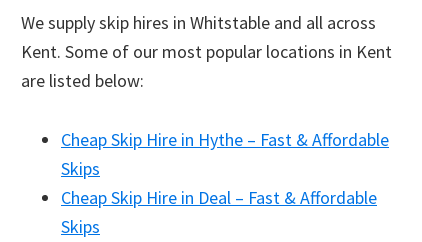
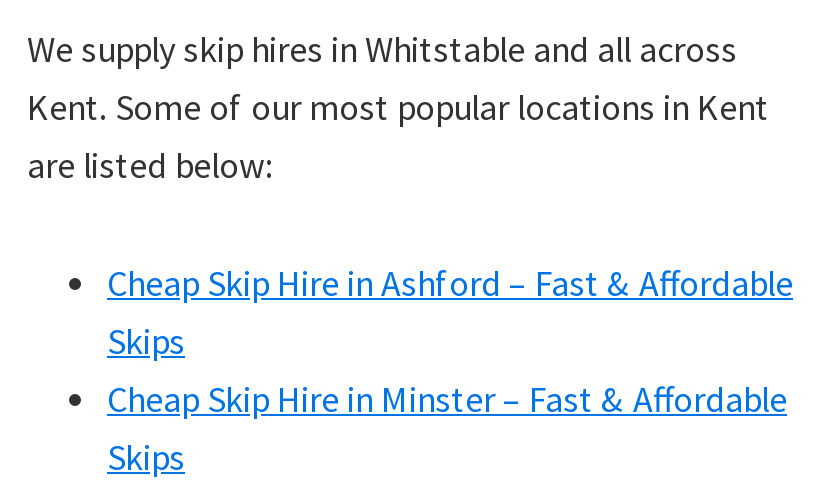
- Cheap Skip Hire in Hythe – Fast & Affordable
+ Cheap Skip Hire in Ashford – Fast & Affordable

- Cheap Skip Hire in Deal – Fast & Affordable
+ Cheap Skip Hire in Minster – Fast & Affordable
